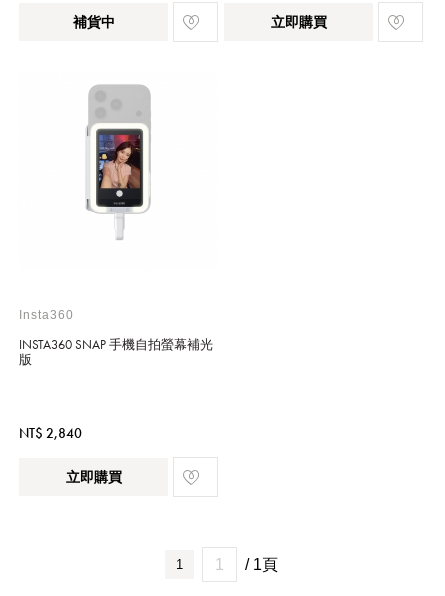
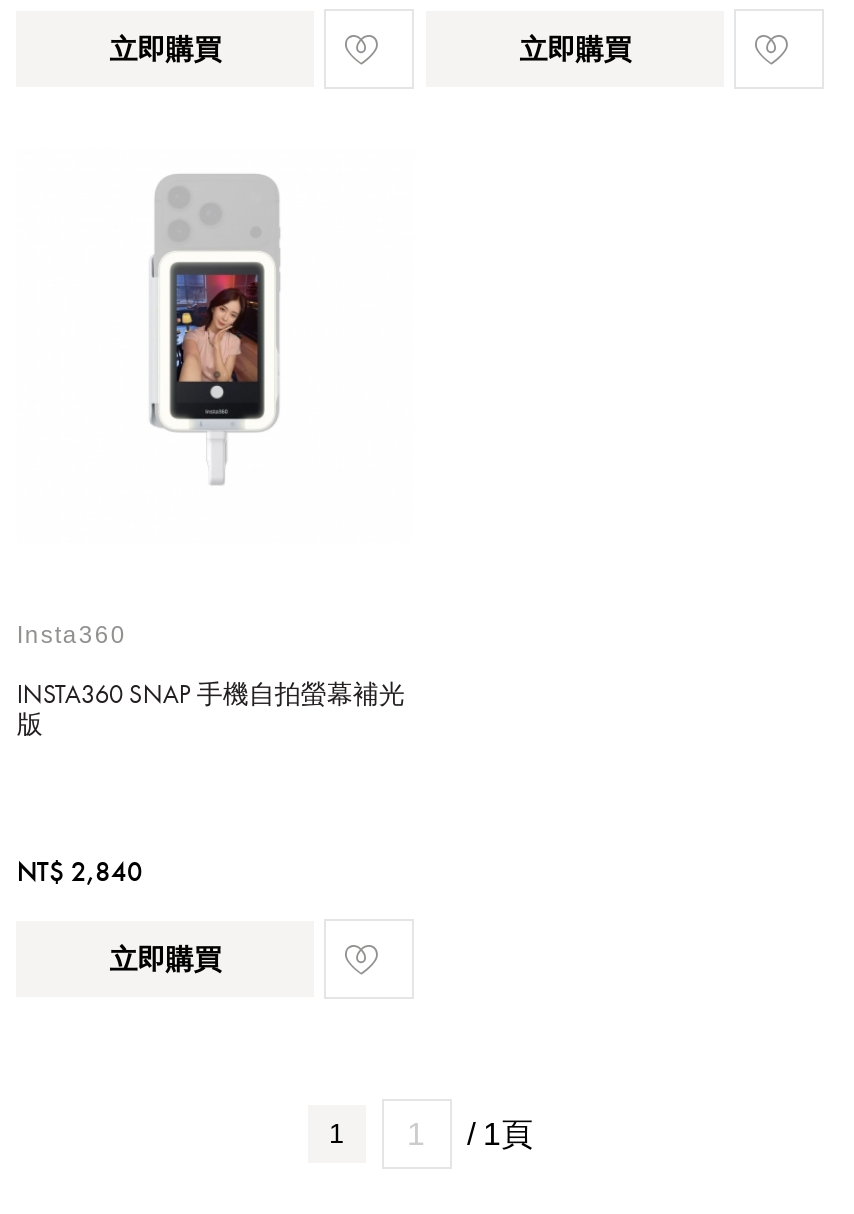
- 補貨中
+ 立即購買
